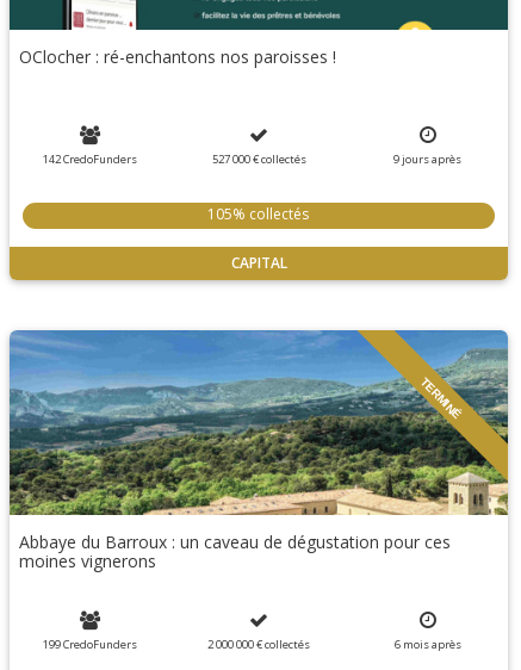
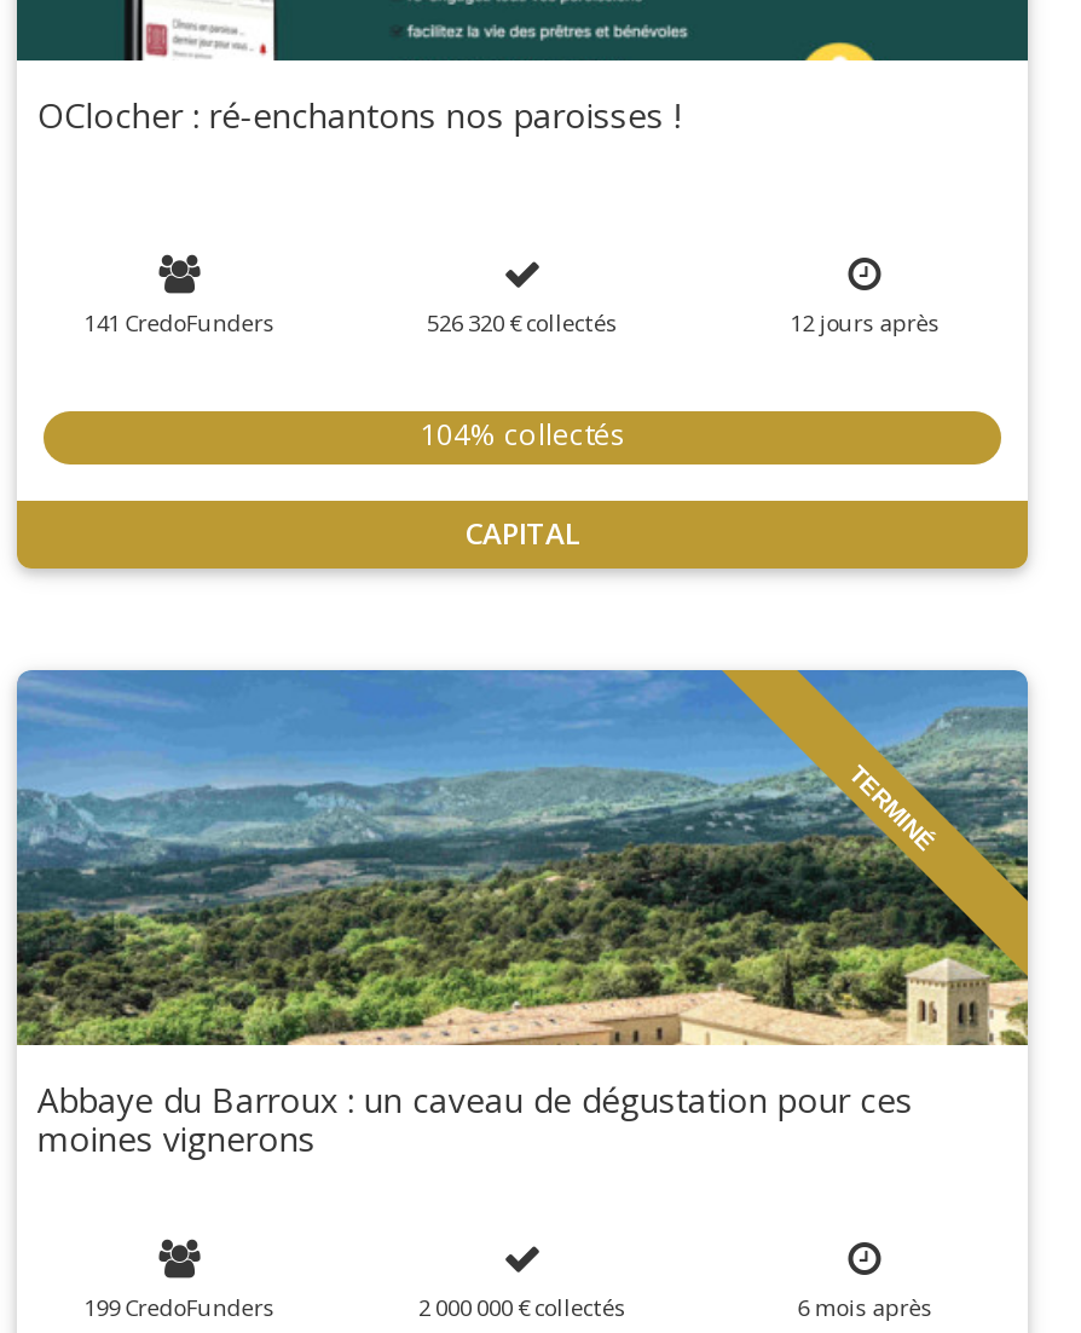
- 142 CredoFunders
+ 141 CredoFunders

- 527 000 €collectés
+ 526 320 €collectés

- 9 jours après
+ 12 jours après

- 105% collectés
+ 104% collectés
